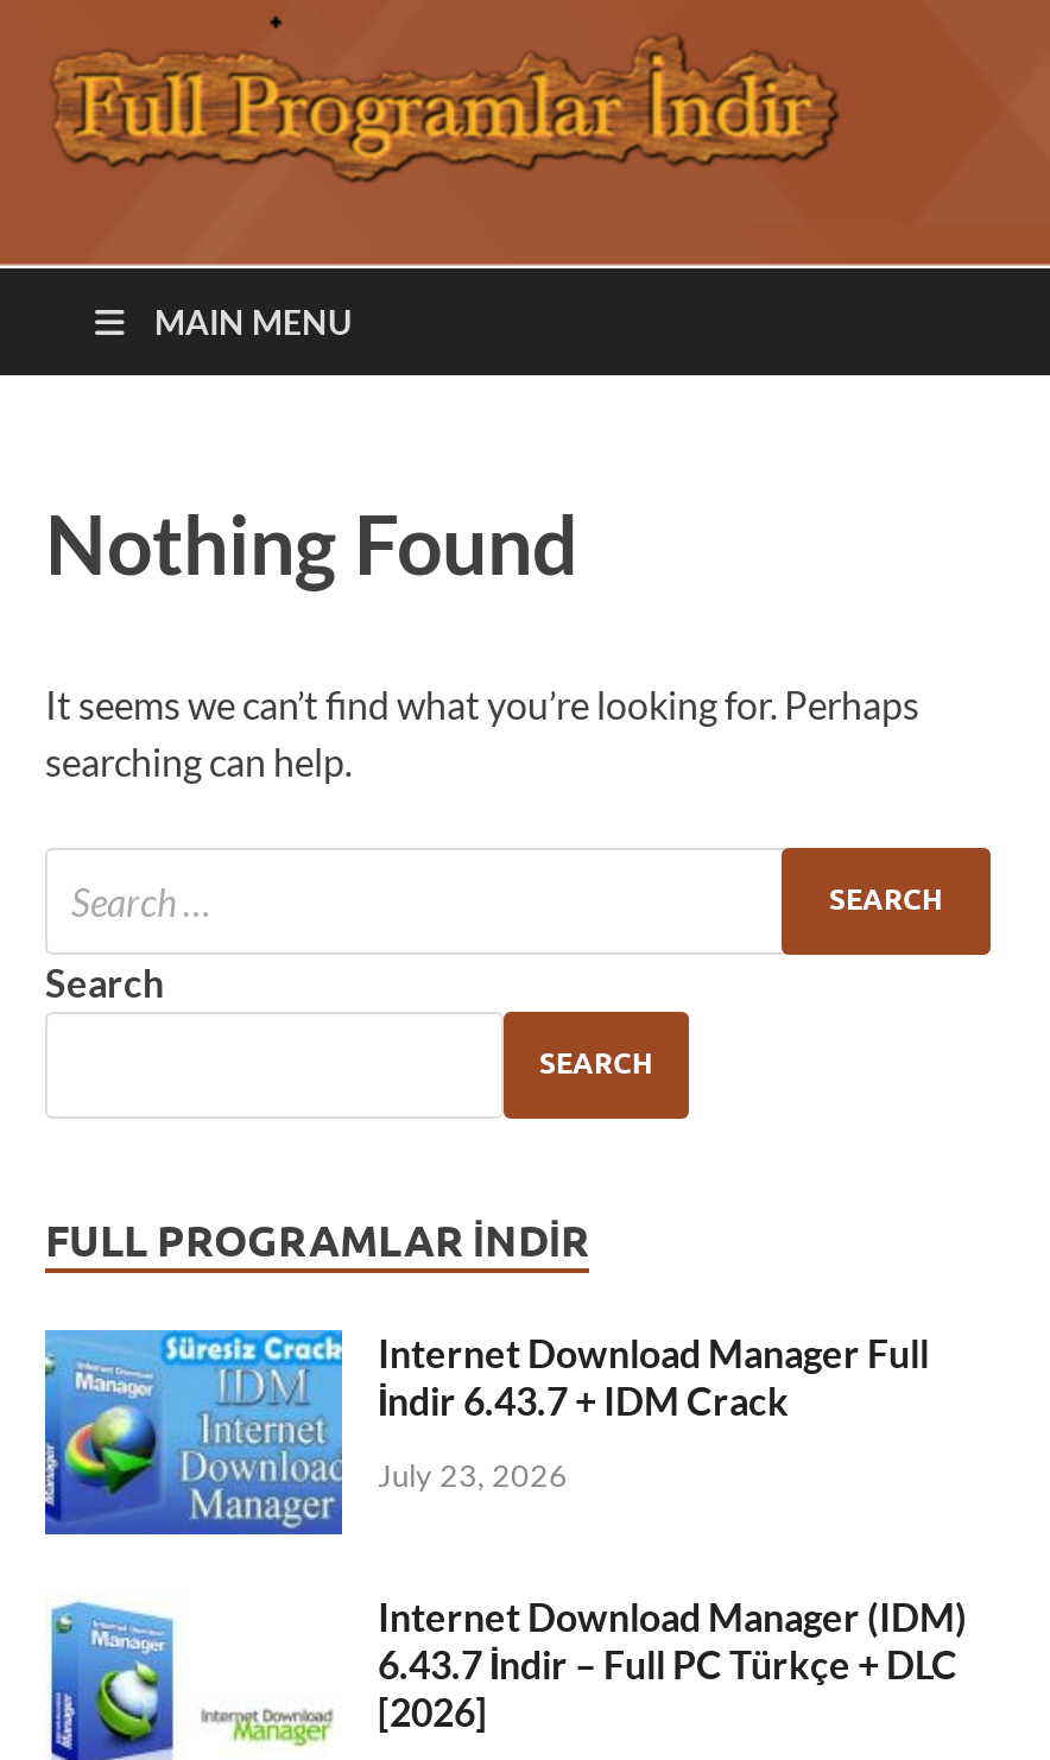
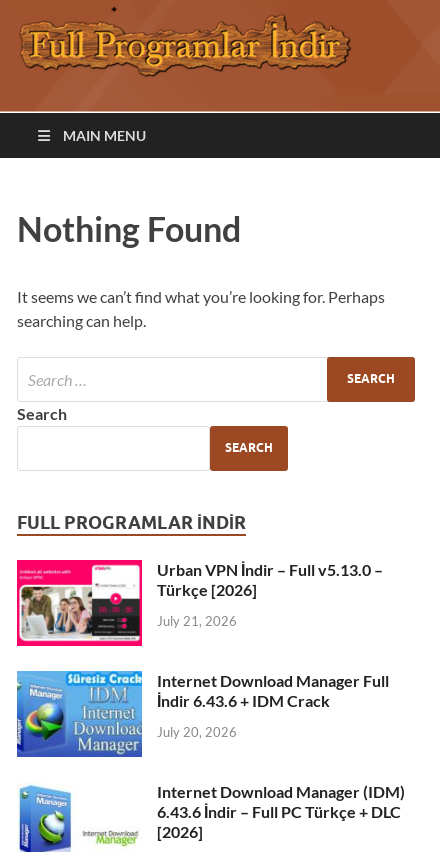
+ [image]
+ Urban VPN İndir – Full v5.13.0 –
+ Türkçe [2026]
+ July 21, 2026

- İndir 6.43.7 + IDM Crack
+ İndir 6.43.6 + IDM Crack

- July 23, 2026
+ July 20, 2026

- 6.43.7 İndir – Full PC Türkçe + DLC
+ 6.43.6 İndir – Full PC Türkçe + DLC
